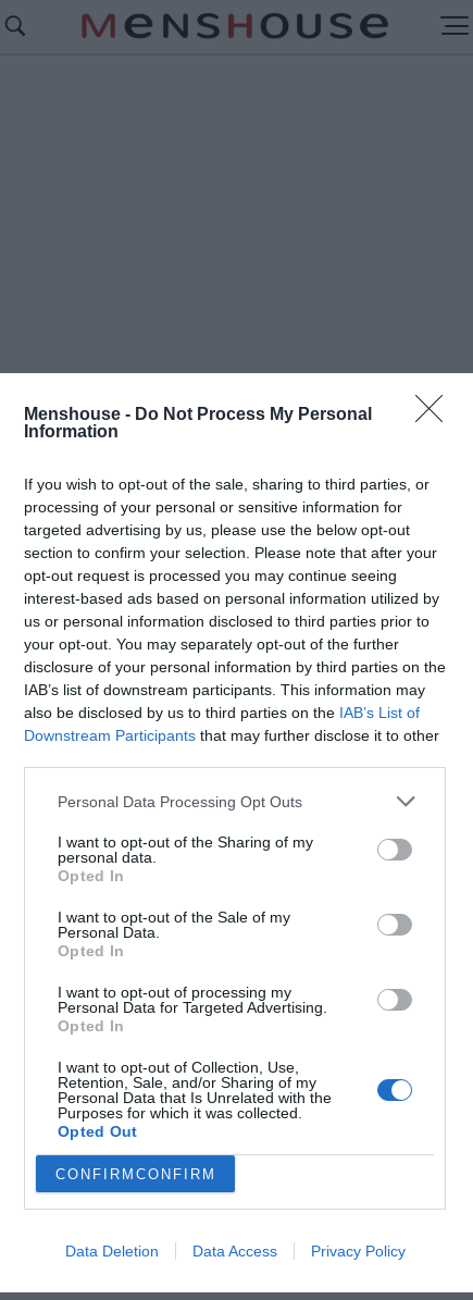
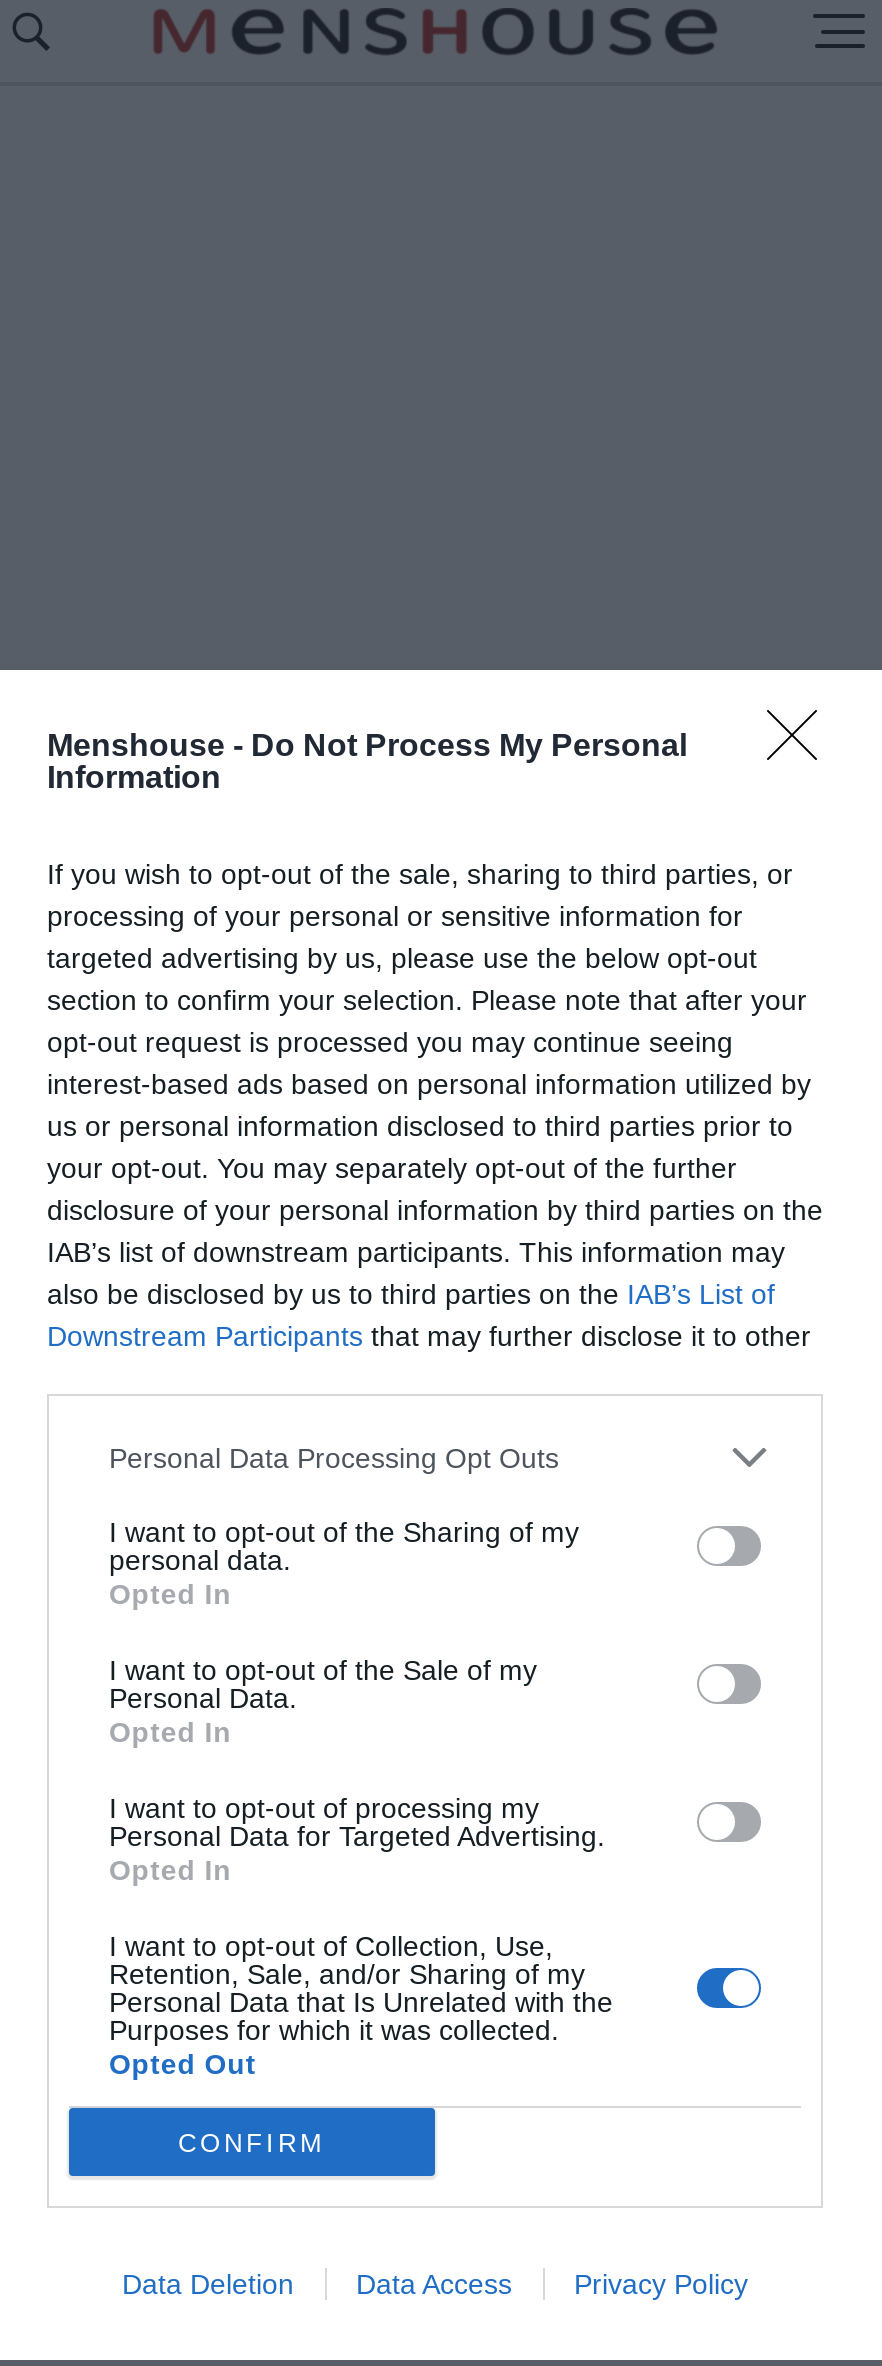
- CONFIRM CONFIRM
+ CONFIRM
